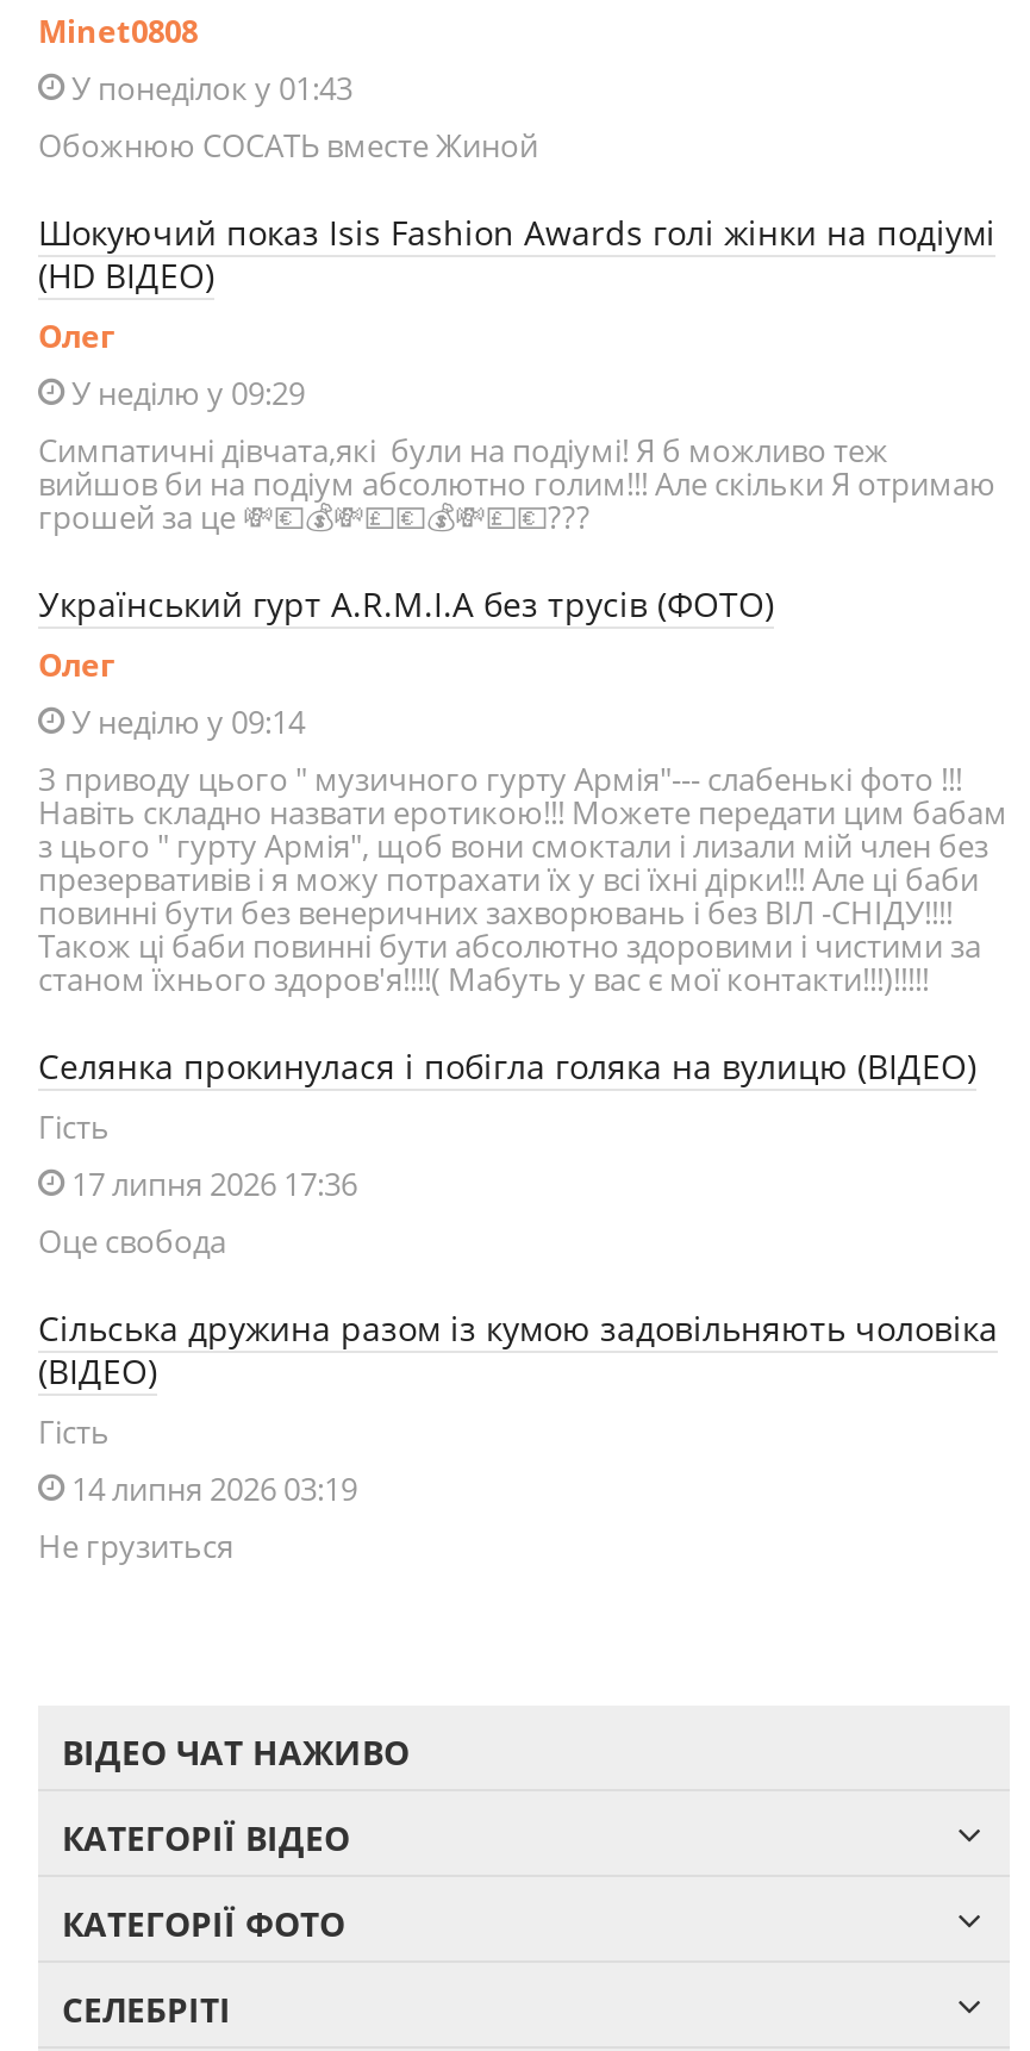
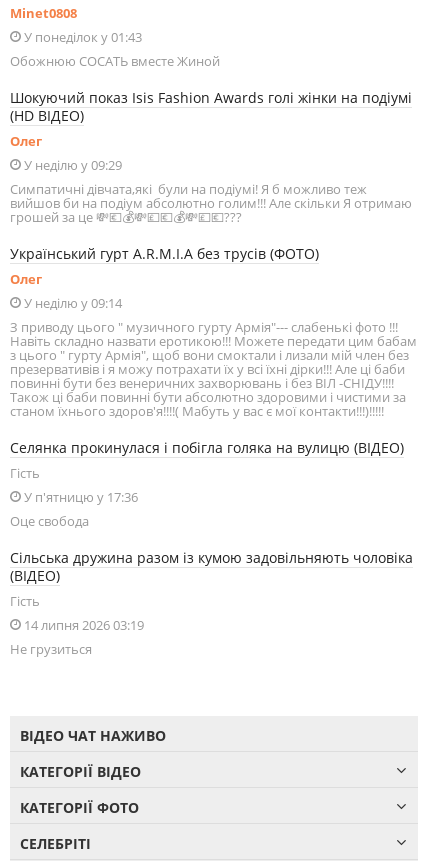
- 17 липня 2026 17:36
+ У п'ятницю у 17:36
